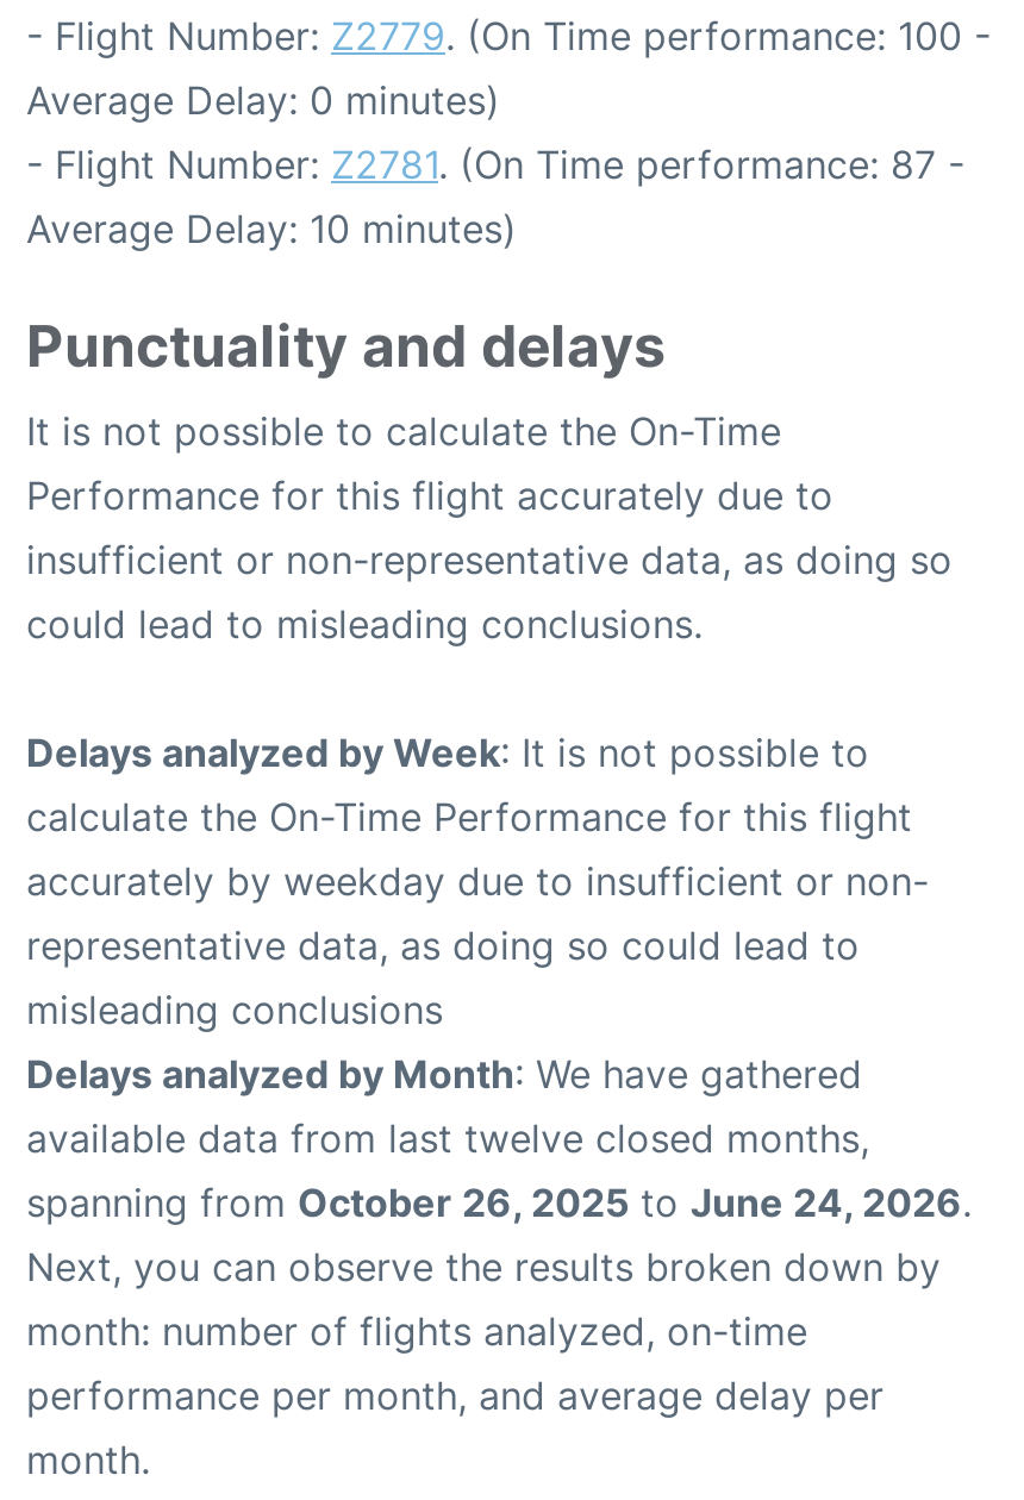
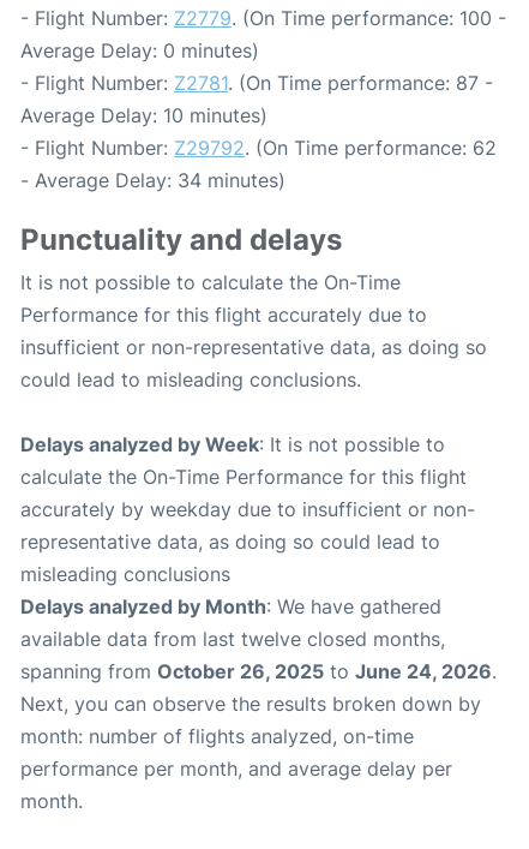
+ - Flight Number: Z29792. (On Time performance: 62
+ - Average Delay: 34 minutes)
